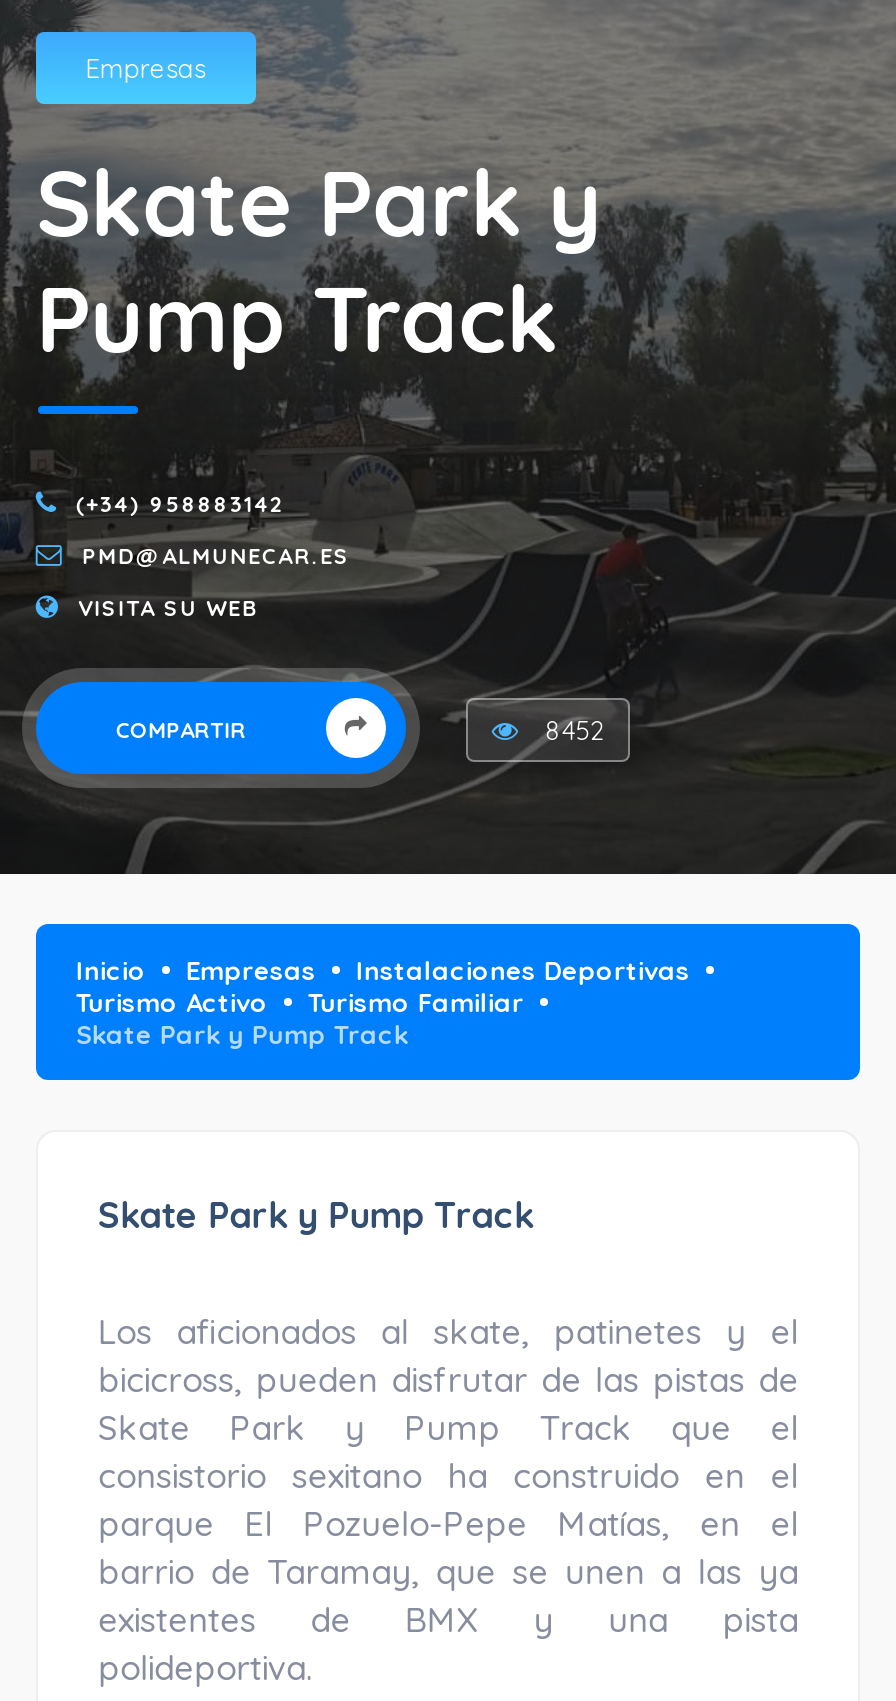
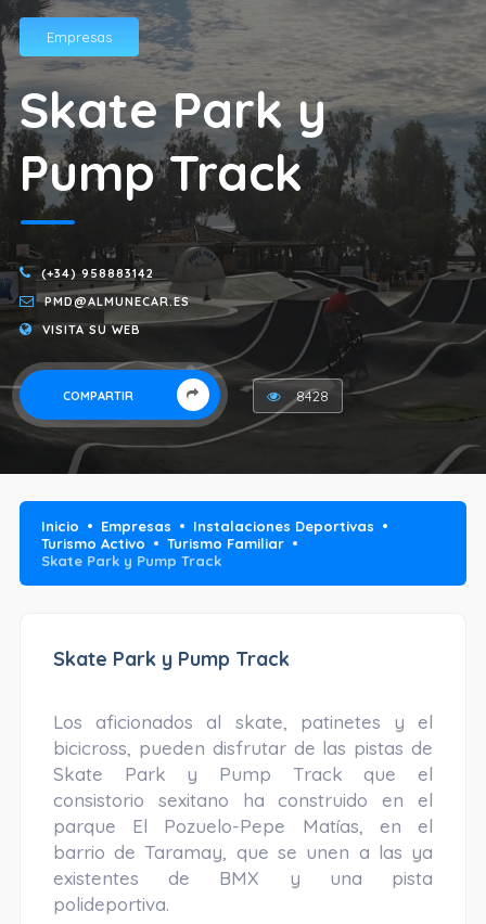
- 8452
+ 8428
